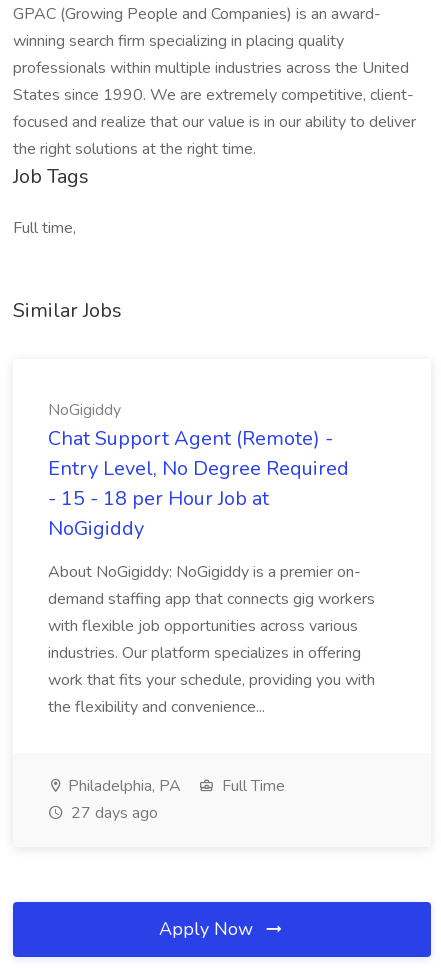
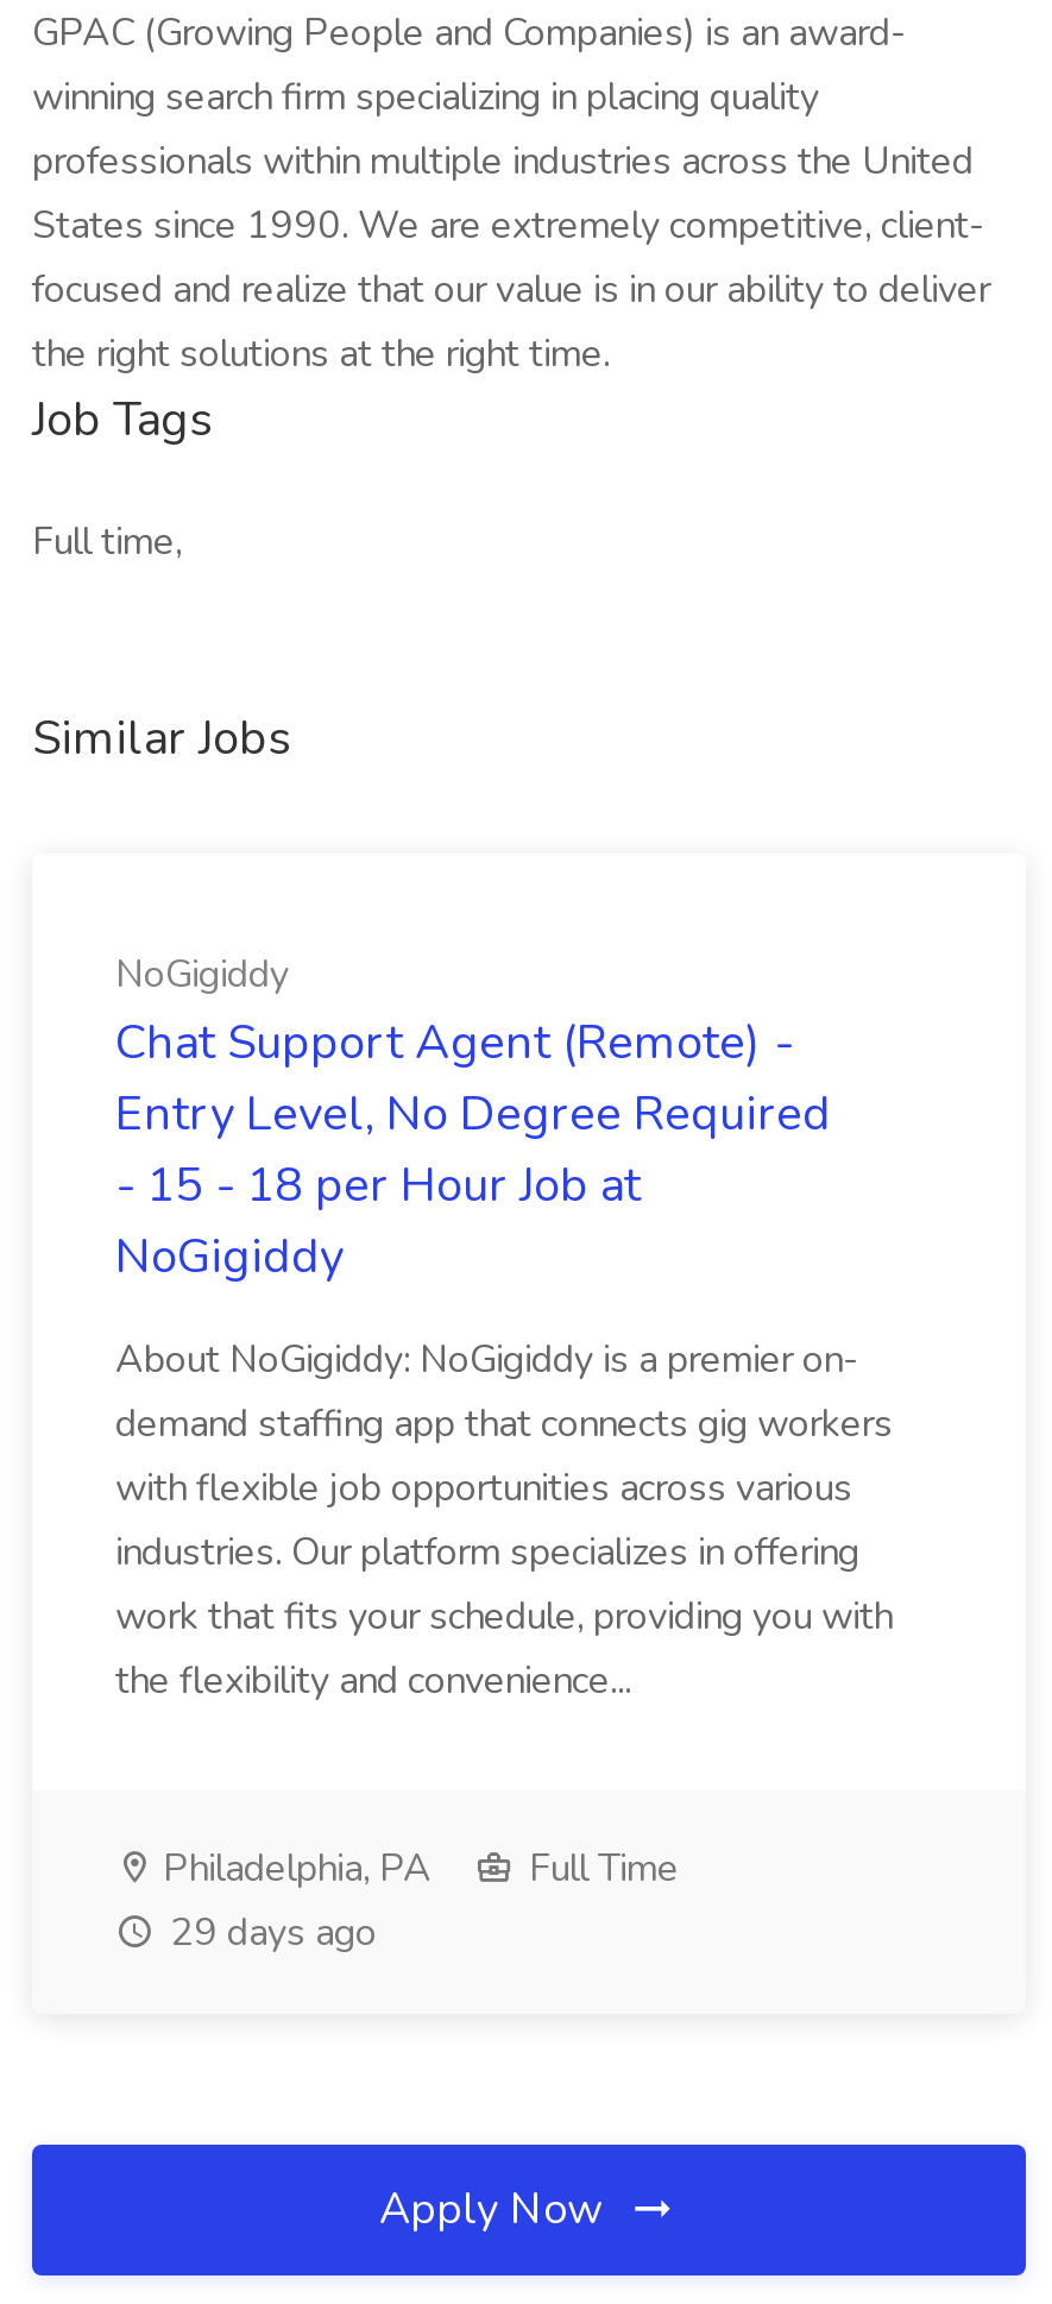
- 27 days ago
+ 29 days ago
